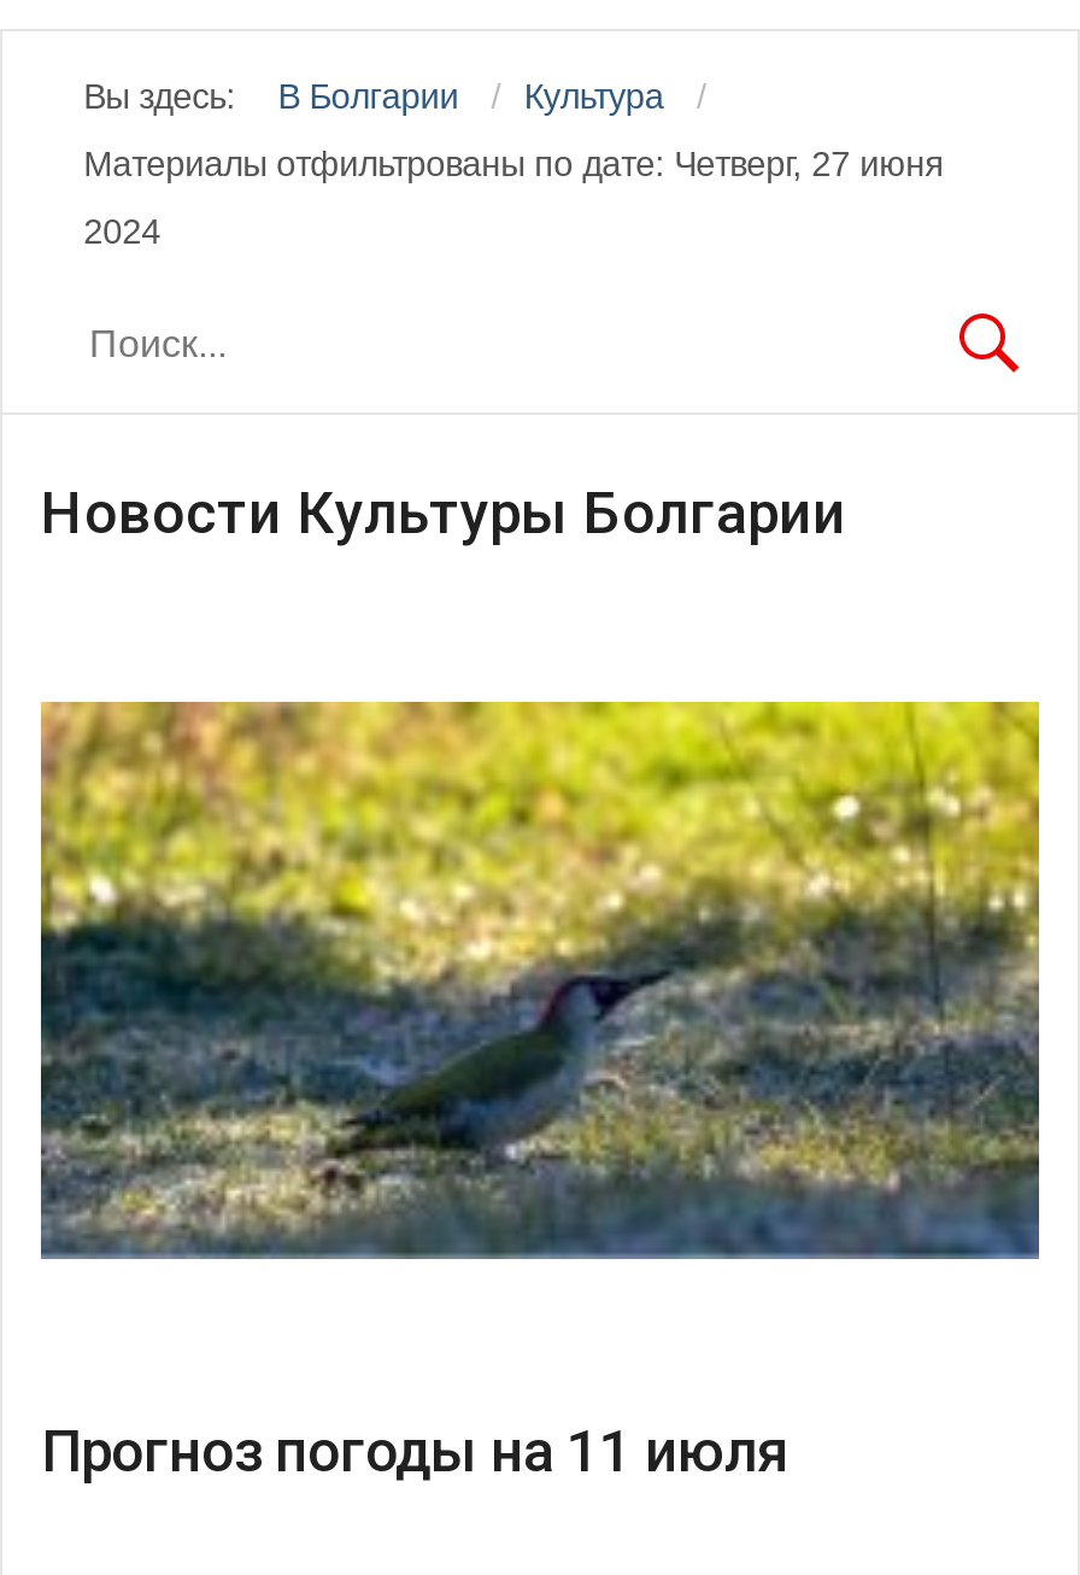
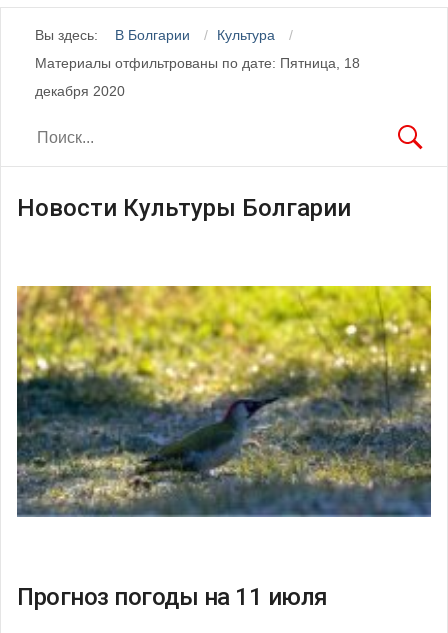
- Материалы отфильтрованы по дате: Четверг, 27 июня
+ Материалы отфильтрованы по дате: Пятница, 18

- 2024
+ декабря 2020
